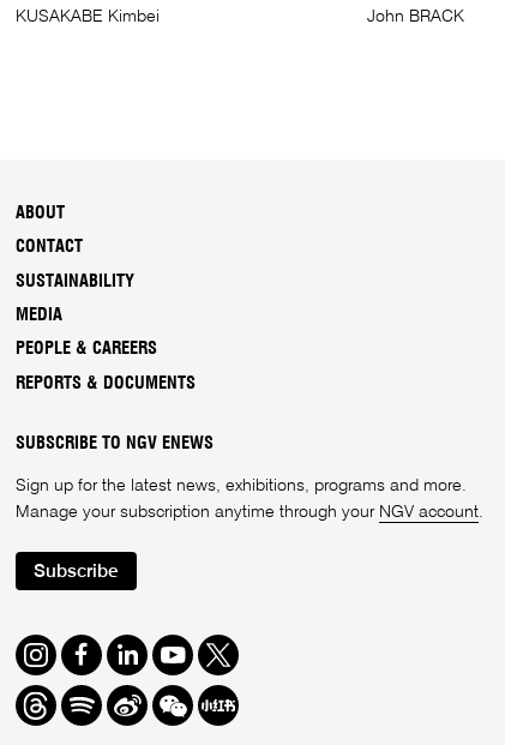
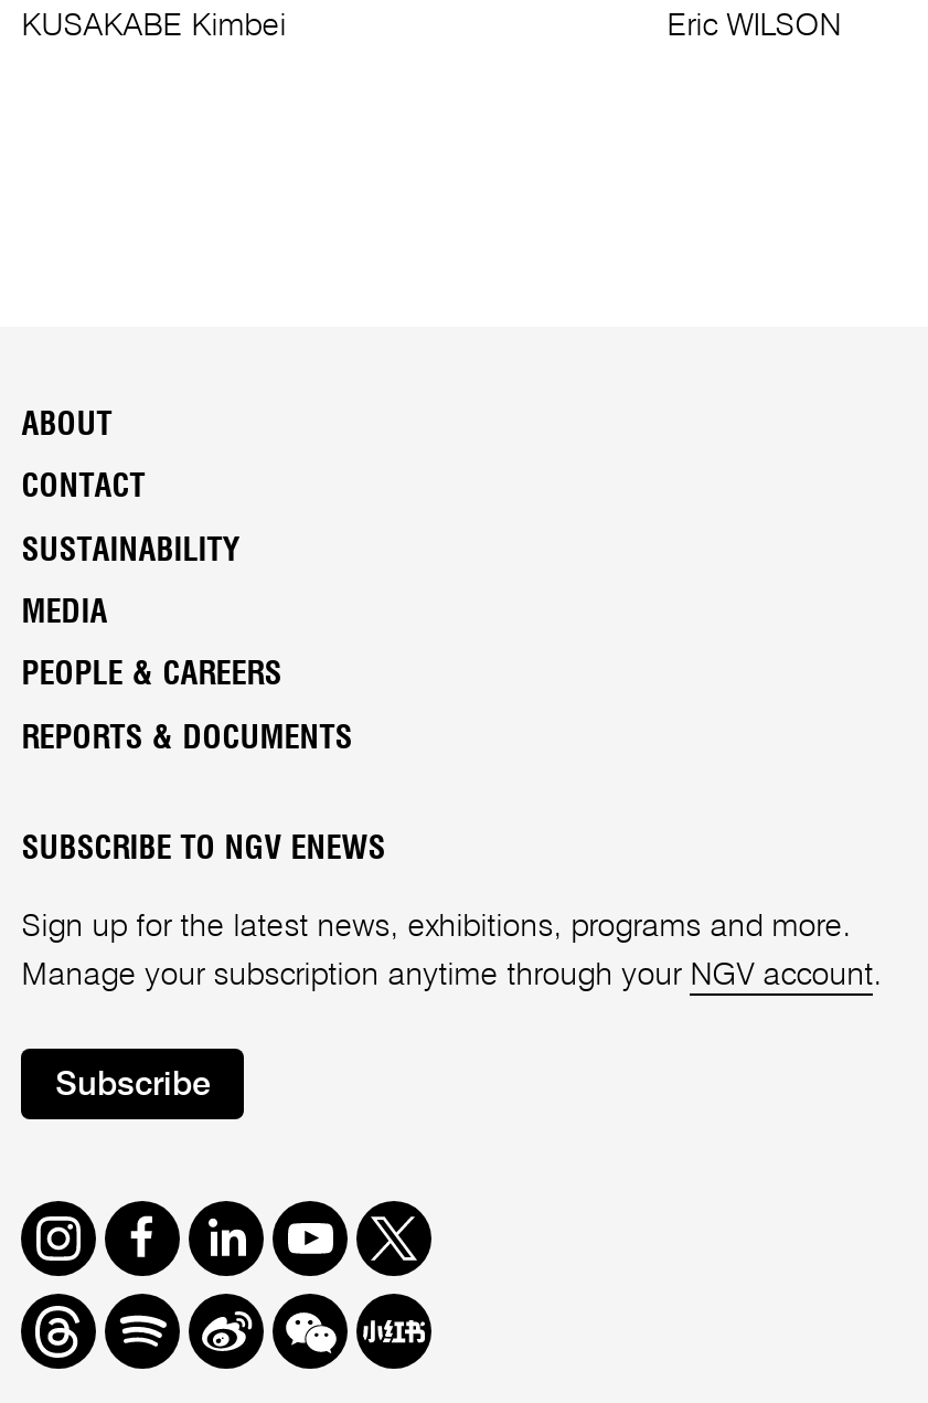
- John BRACK
+ Eric WILSON
